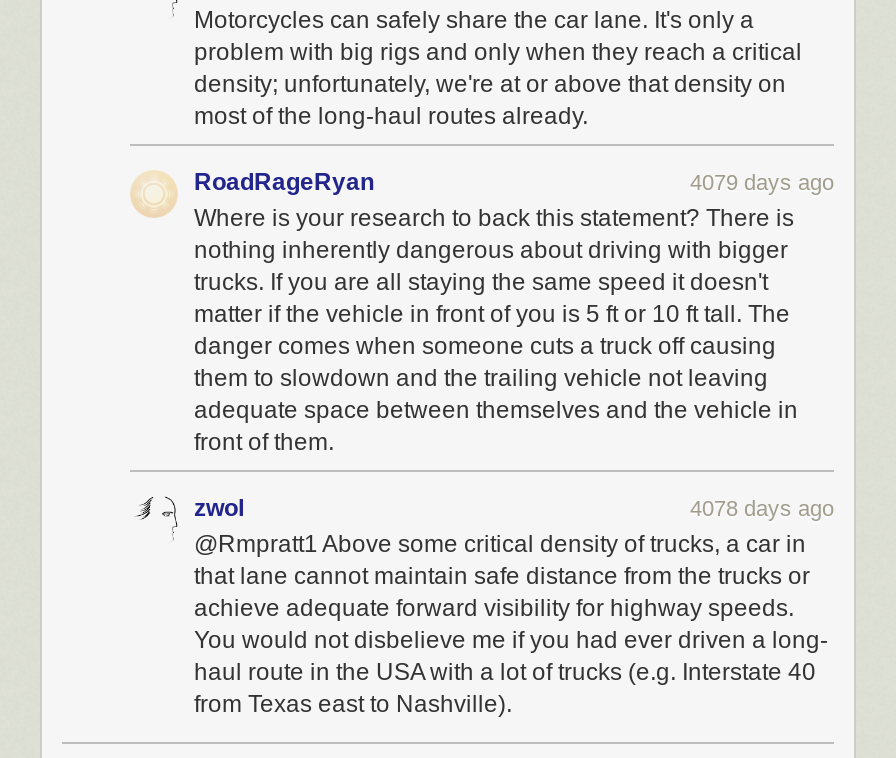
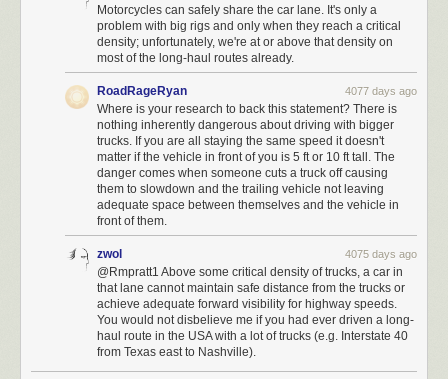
- 4079 days ago
+ 4077 days ago

- 4078 days ago
+ 4075 days ago
